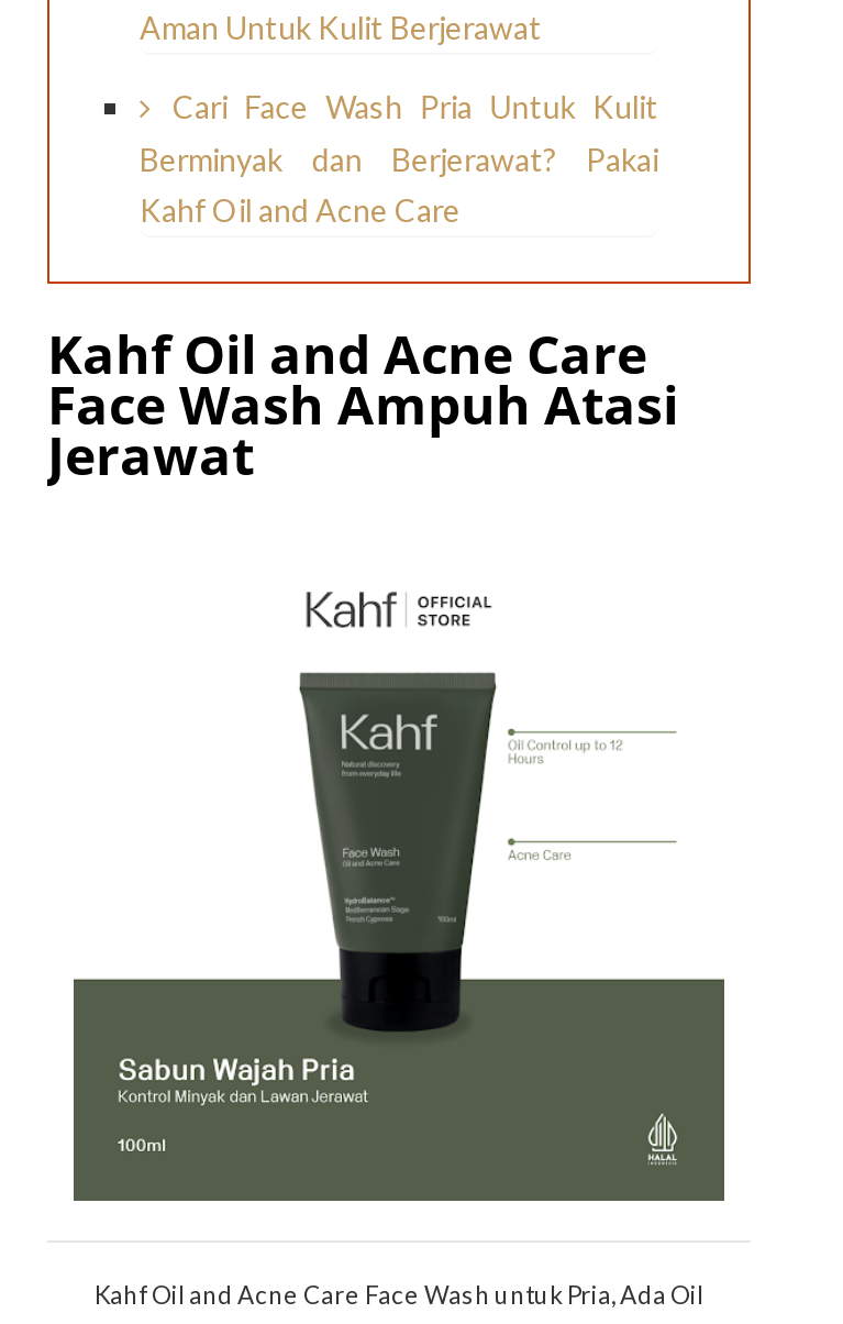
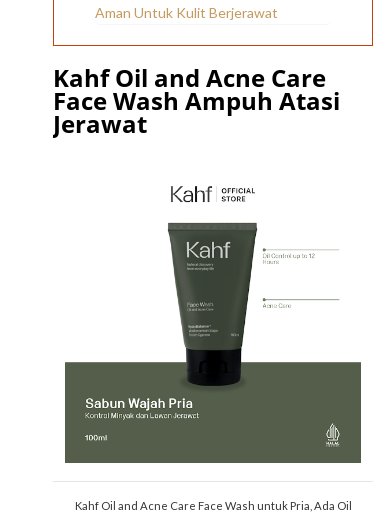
- Cari Face Wash Pria Untuk Kulit
- Berminyak dan Berjerawat? Pakai
- Kahf Oil and Acne Care
